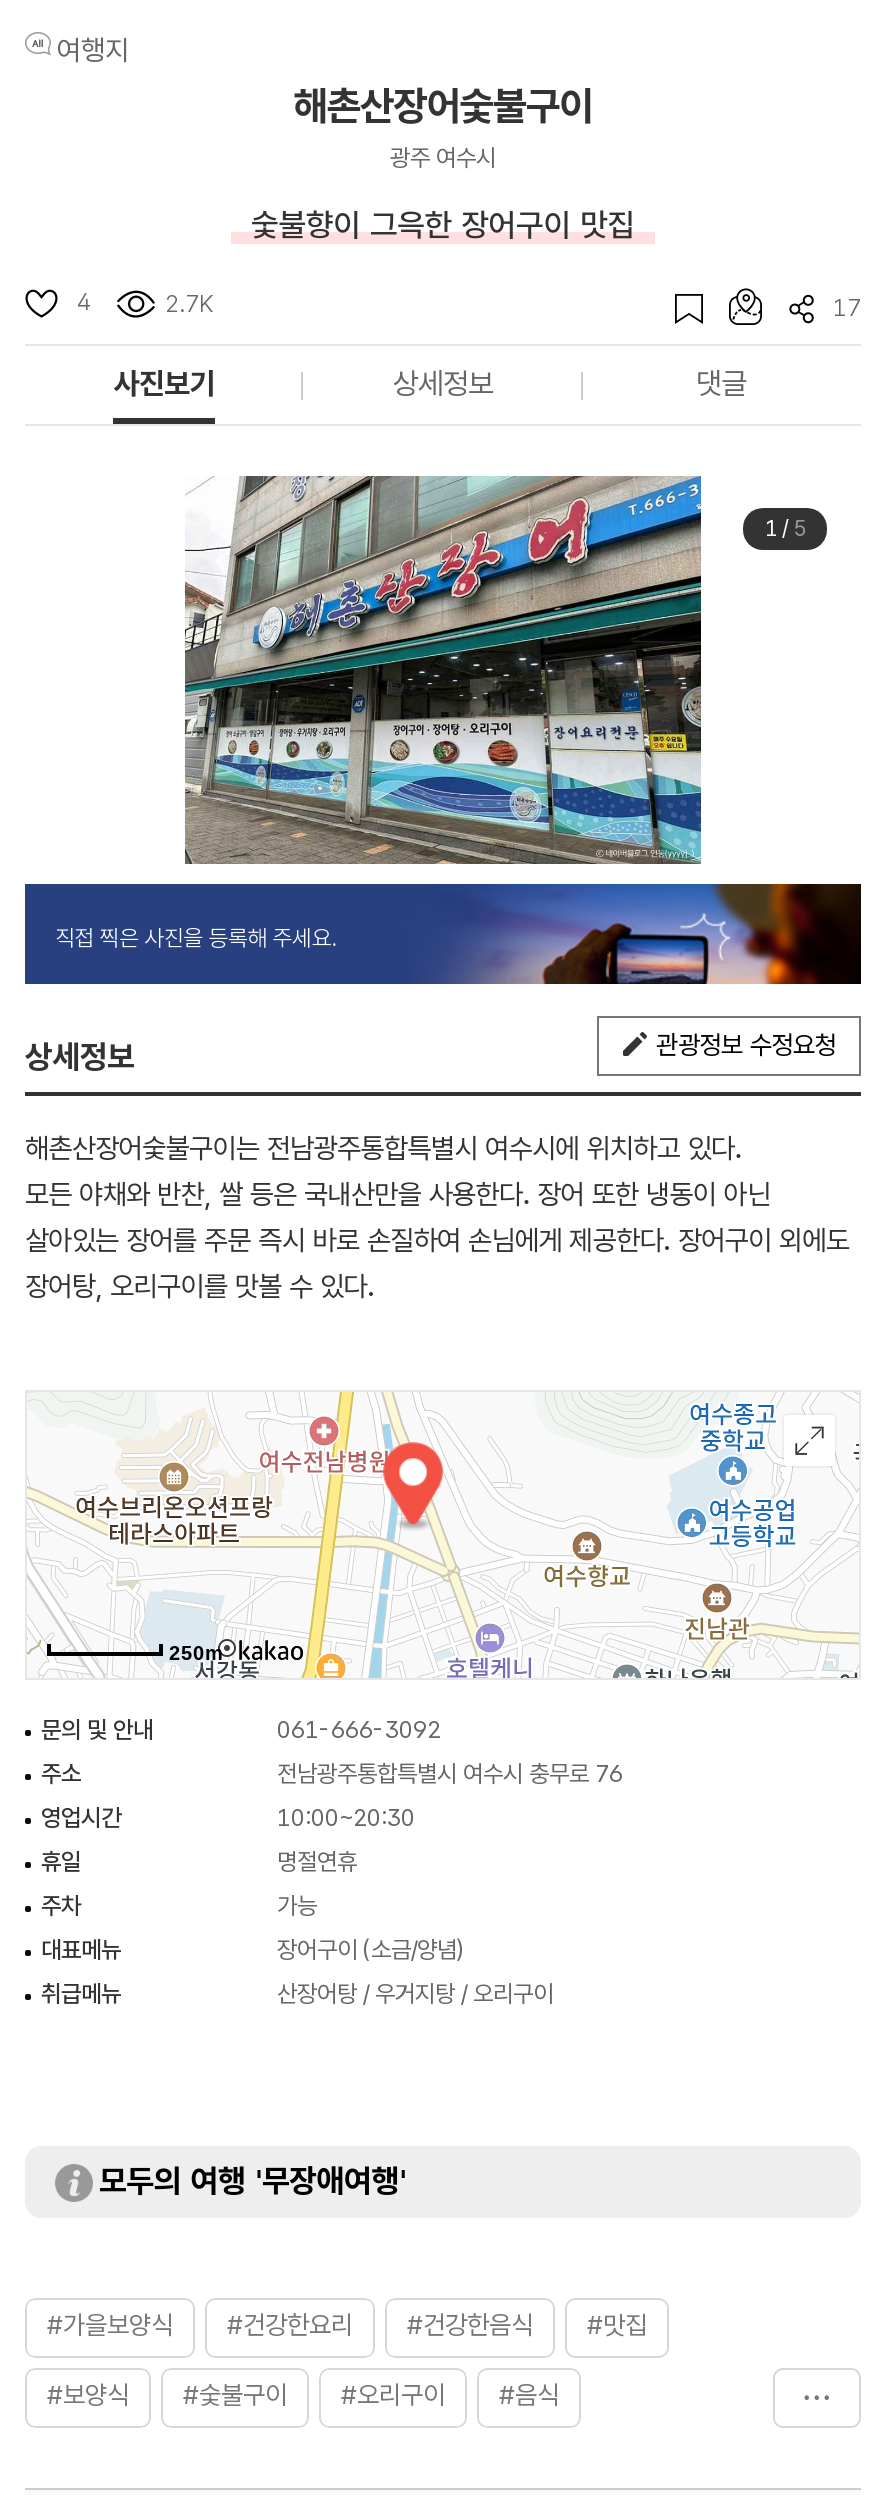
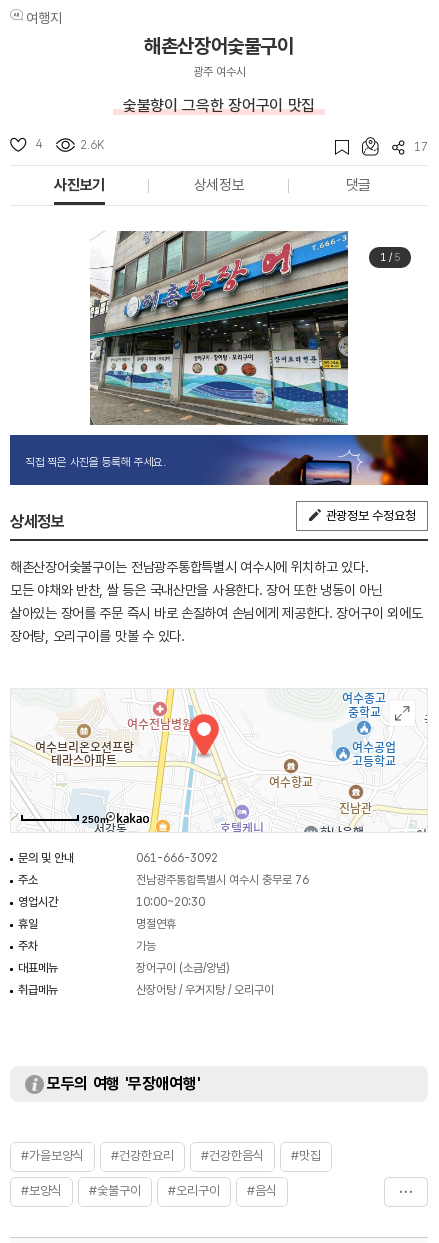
- 2.7K
+ 2.6K
